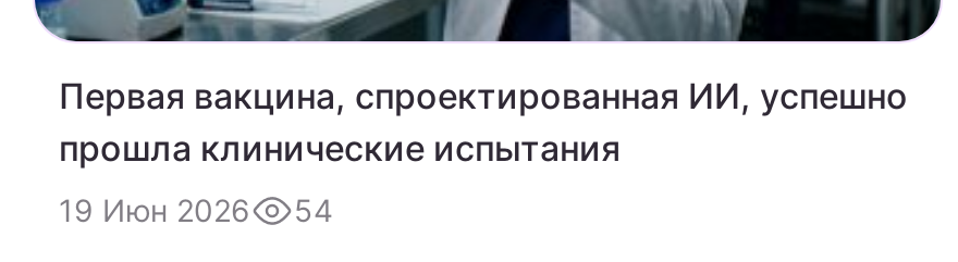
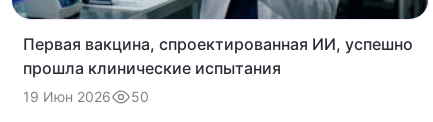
- 19 Июн 2026 54
+ 19 Июн 2026 50
